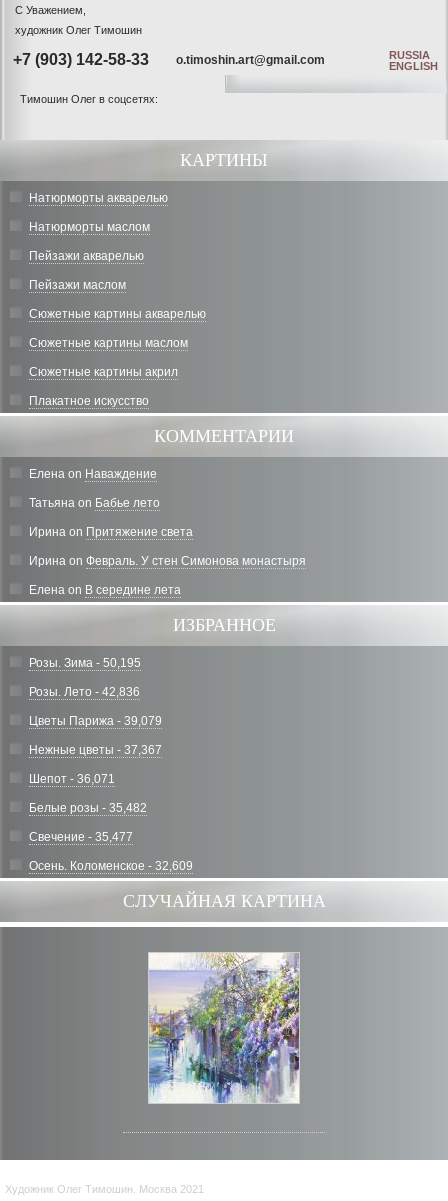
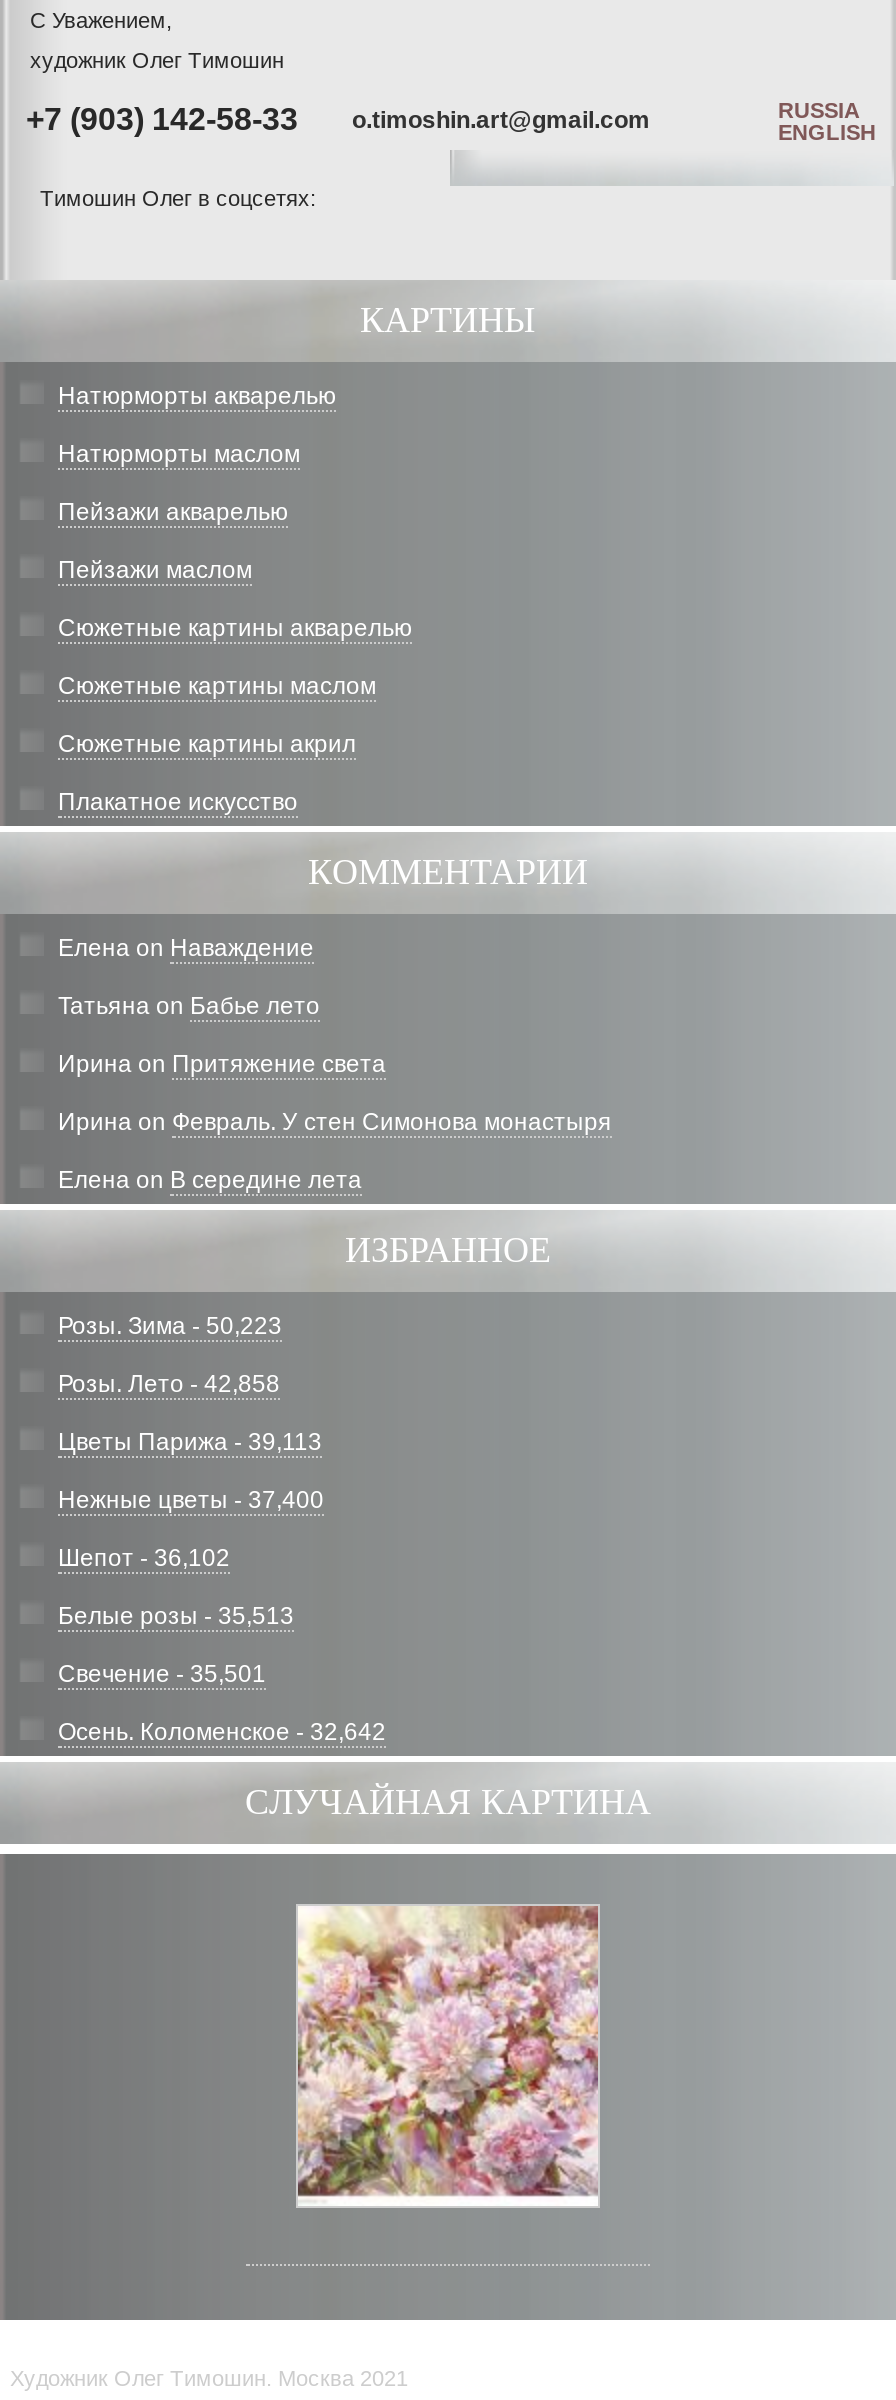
- Розы. Зима - 50,195
+ Розы. Зима - 50,223

- Розы. Лето - 42,836
+ Розы. Лето - 42,858

- Цветы Парижа - 39,079
+ Цветы Парижа - 39,113

- Нежные цветы - 37,367
+ Нежные цветы - 37,400

- Шепот - 36,071
+ Шепот - 36,102

- Белые розы - 35,482
+ Белые розы - 35,513

- Свечение - 35,477
+ Свечение - 35,501

- Осень. Коломенское - 32,609
+ Осень. Коломенское - 32,642

- [image]
+ [image]
